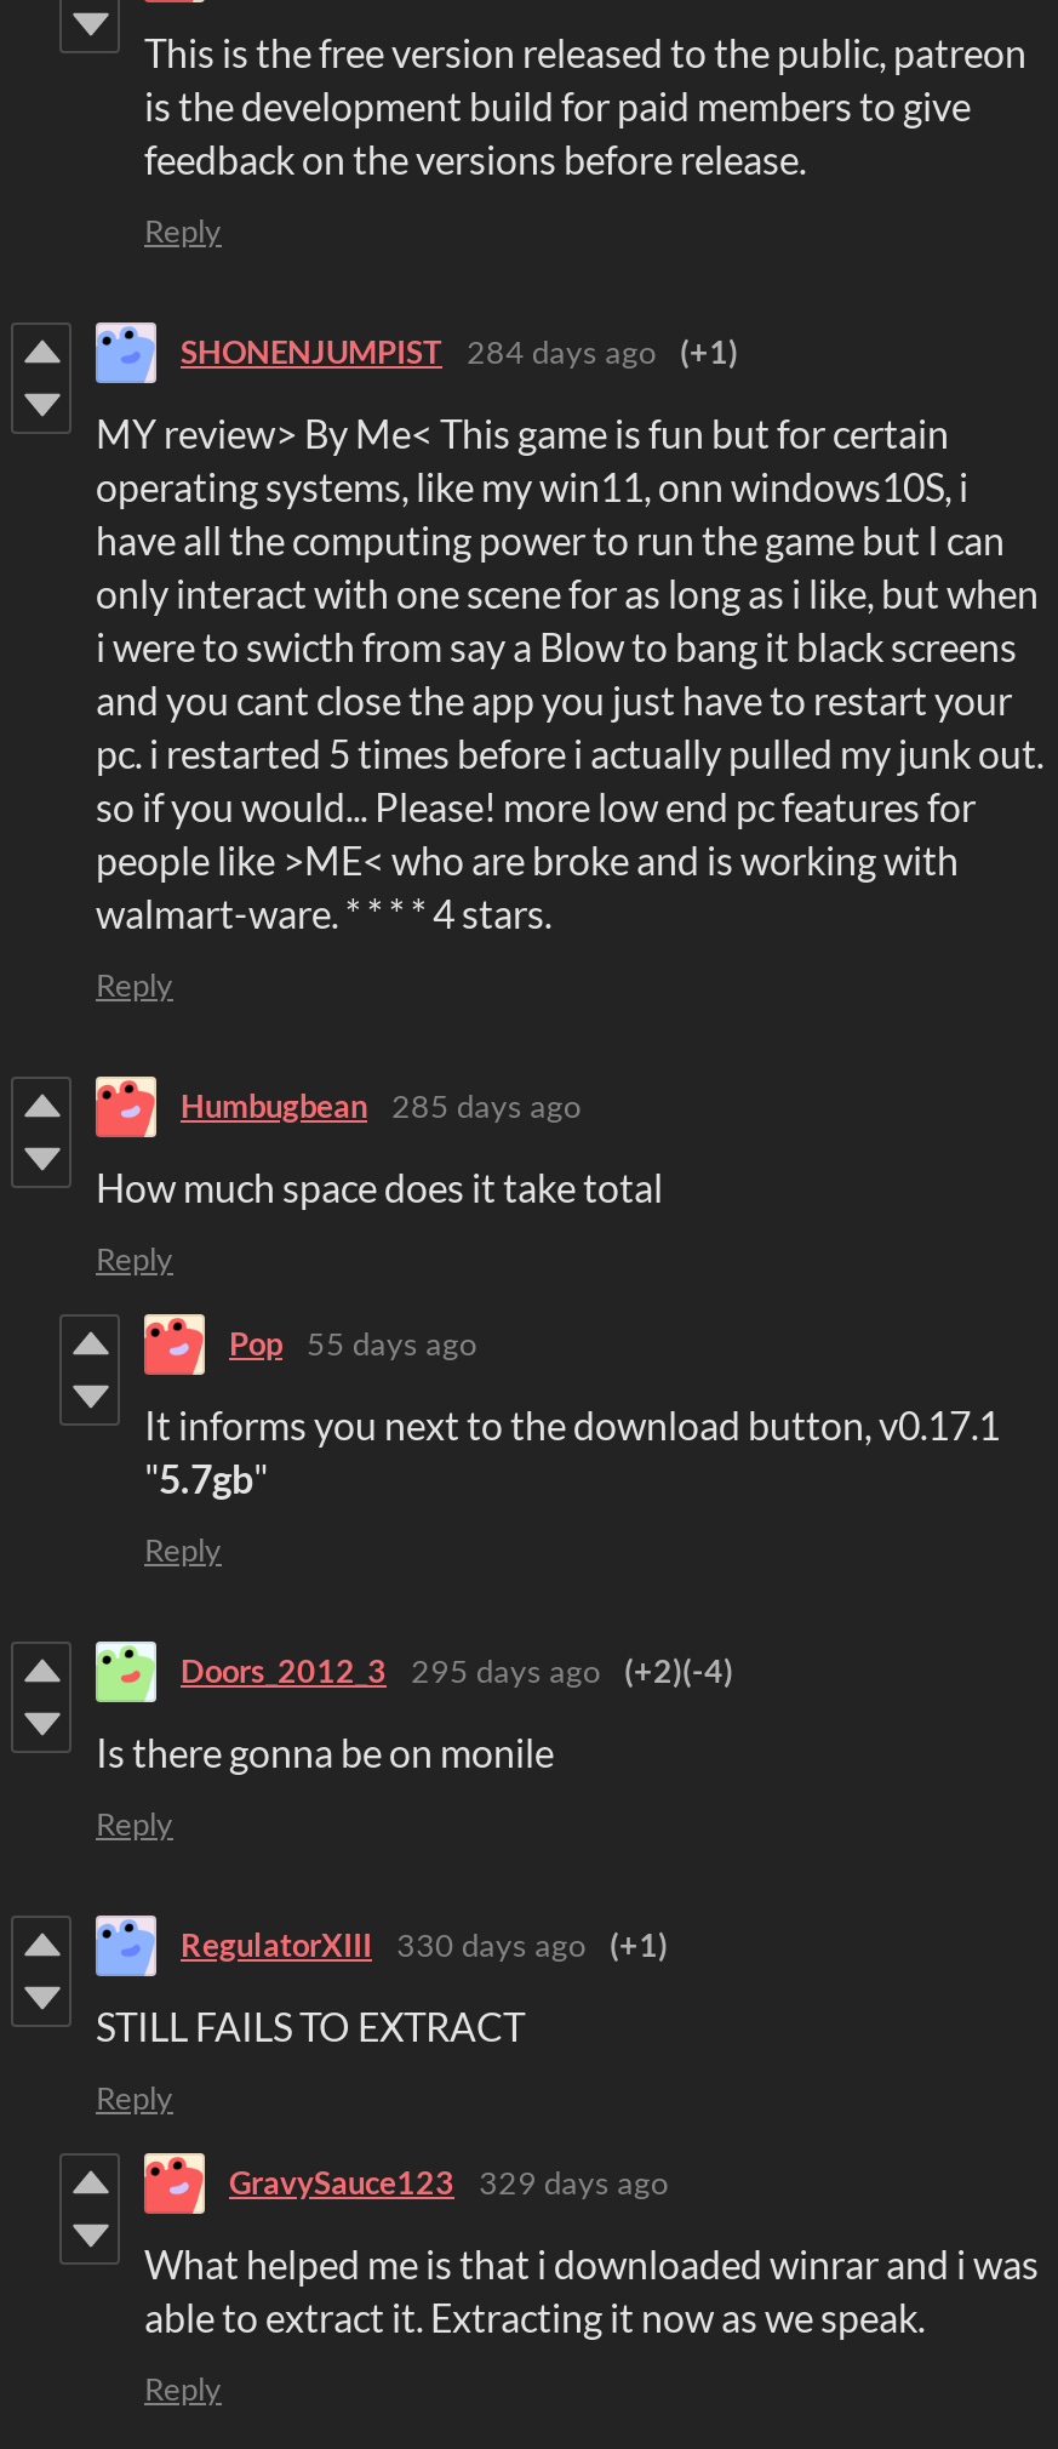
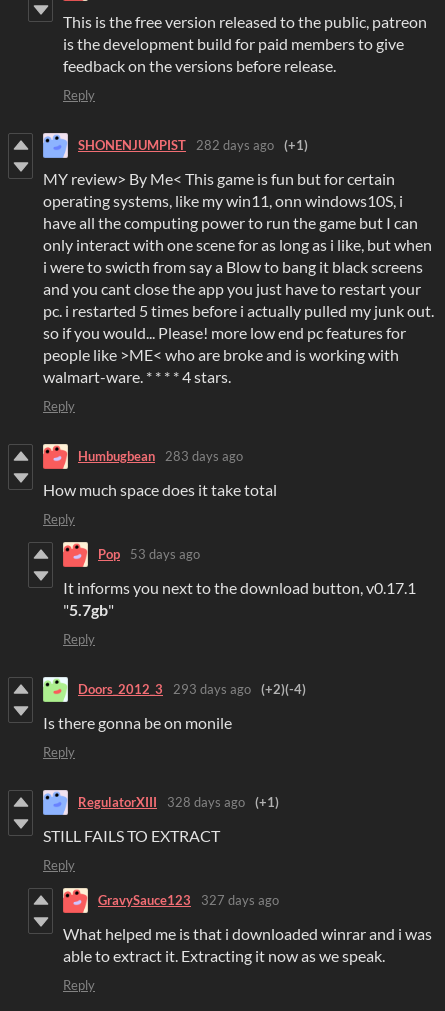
- SHONENJUMPIST 284 days ago (+1)
+ SHONENJUMPIST 282 days ago (+1)

- Humbugbean 285 days ago
+ Humbugbean 283 days ago

- Pop 55 days ago
+ Pop 53 days ago

- Doors_2012_3 295 days ago (+2)(-4)
+ Doors_2012_3 293 days ago (+2)(-4)

- RegulatorXIII 330 days ago (+1)
+ RegulatorXIII 328 days ago (+1)

- GravySauce123 329 days ago
+ GravySauce123 327 days ago
